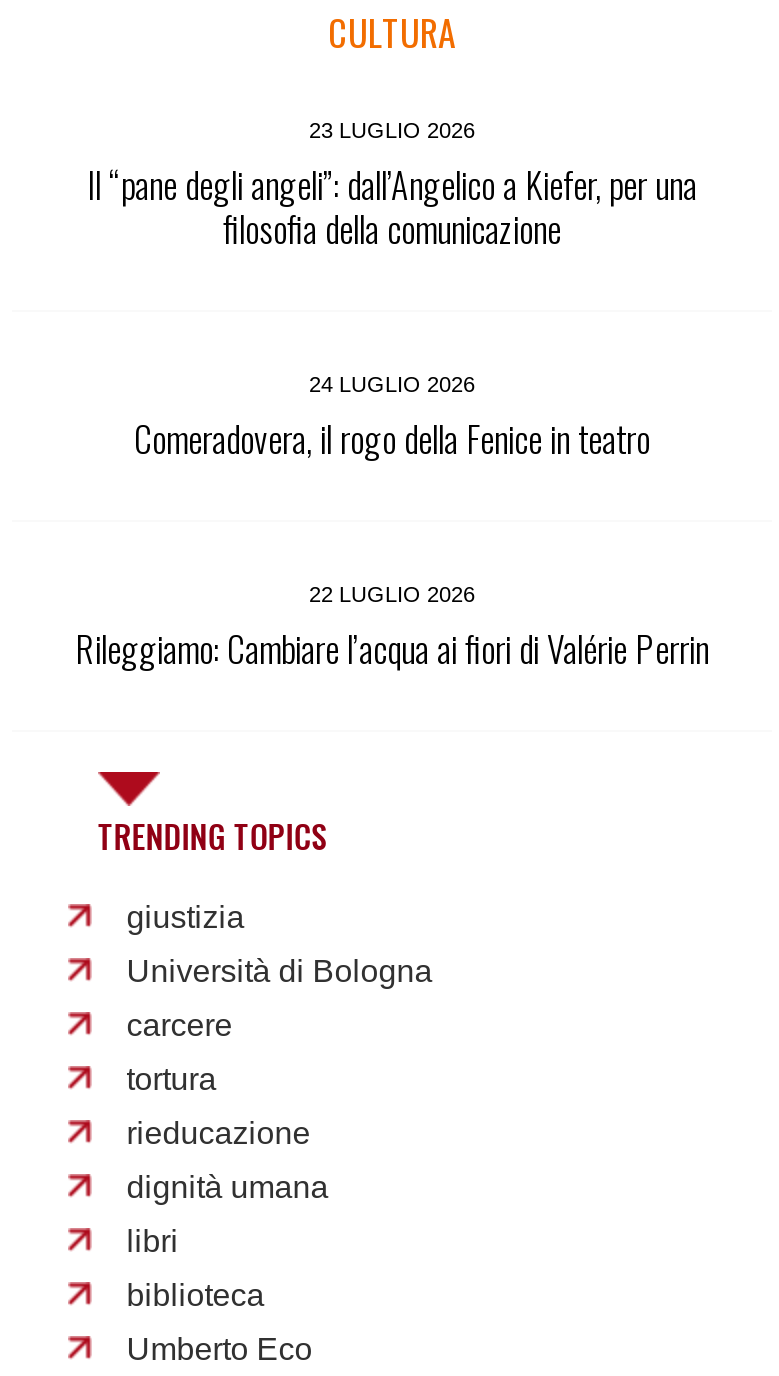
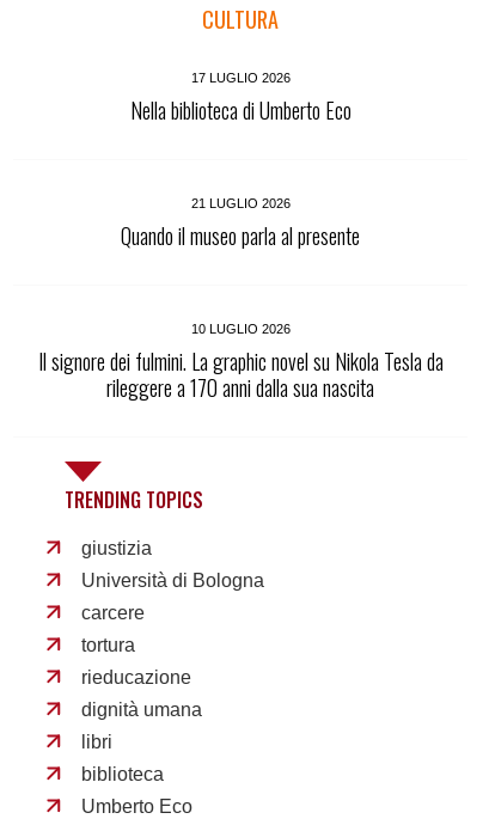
- 23 LUGLIO 2026
- Il “pane degli angeli”: dall’Angelico a Kiefer, per una
- filosofia della comunicazione
+ 17 LUGLIO 2026
+ Nella biblioteca di Umberto Eco

- 24 LUGLIO 2026
- Comeradovera, il rogo della Fenice in teatro
+ 21 LUGLIO 2026
+ Quando il museo parla al presente

- 22 LUGLIO 2026
- Rileggiamo: Cambiare l’acqua ai fiori di Valérie Perrin
+ 10 LUGLIO 2026
+ Il signore dei fulmini. La graphic novel su Nikola Tesla da
+ rileggere a 170 anni dalla sua nascita
